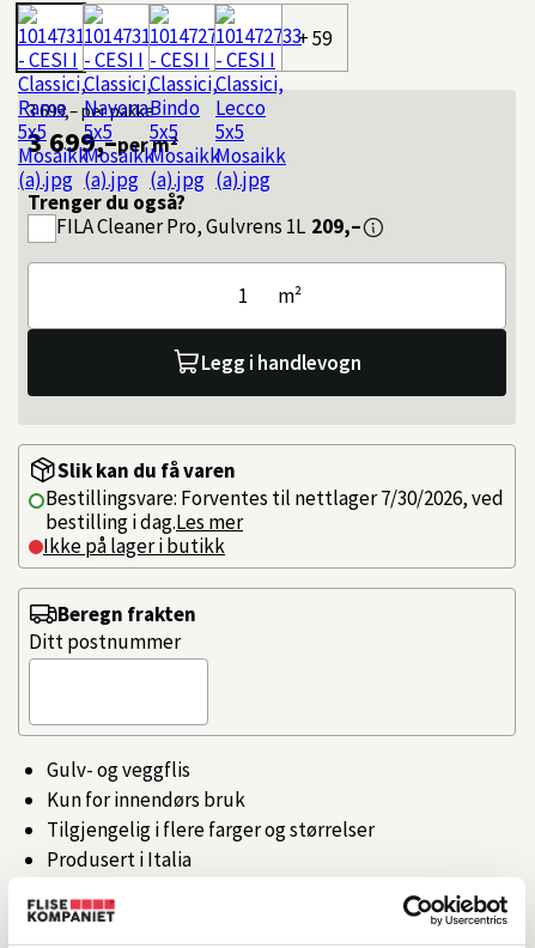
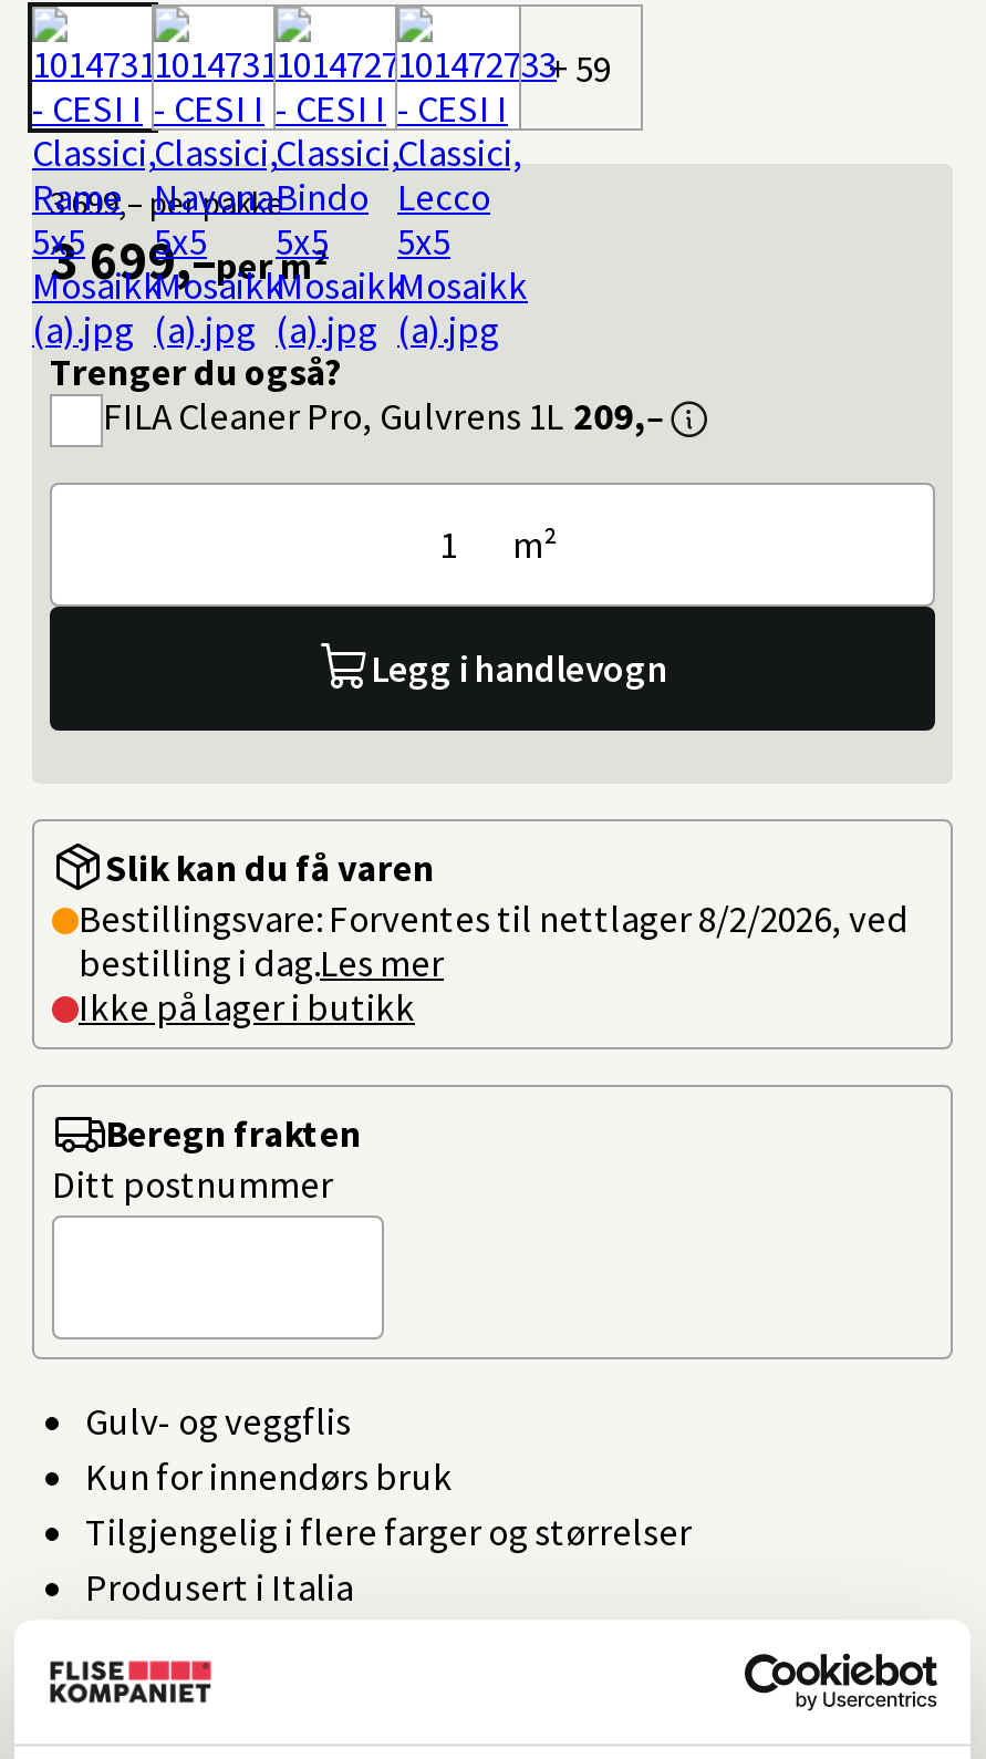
- Bestillingsvare: Forventes til nettlager 7/30/2026, ved
+ Bestillingsvare: Forventes til nettlager 8/2/2026, ved
